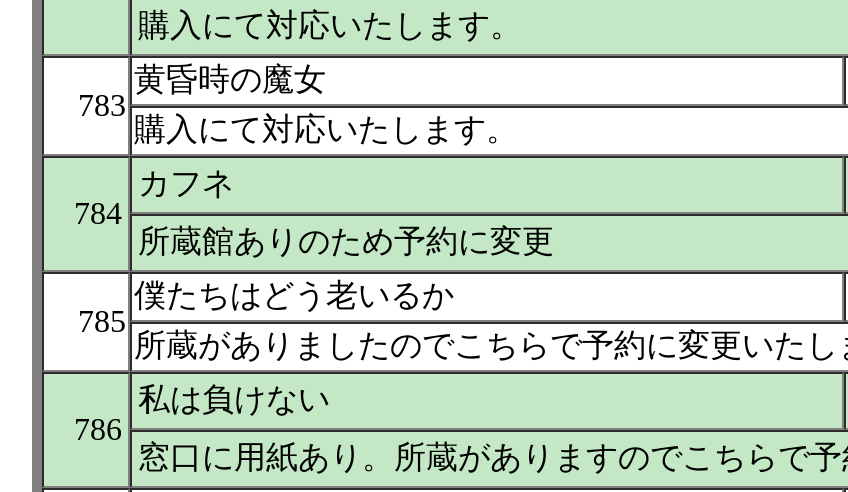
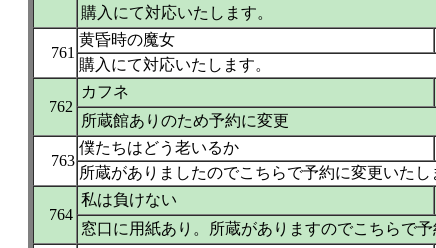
- 783
+ 761

- 784
+ 762

- 785
+ 763

- 786
+ 764
